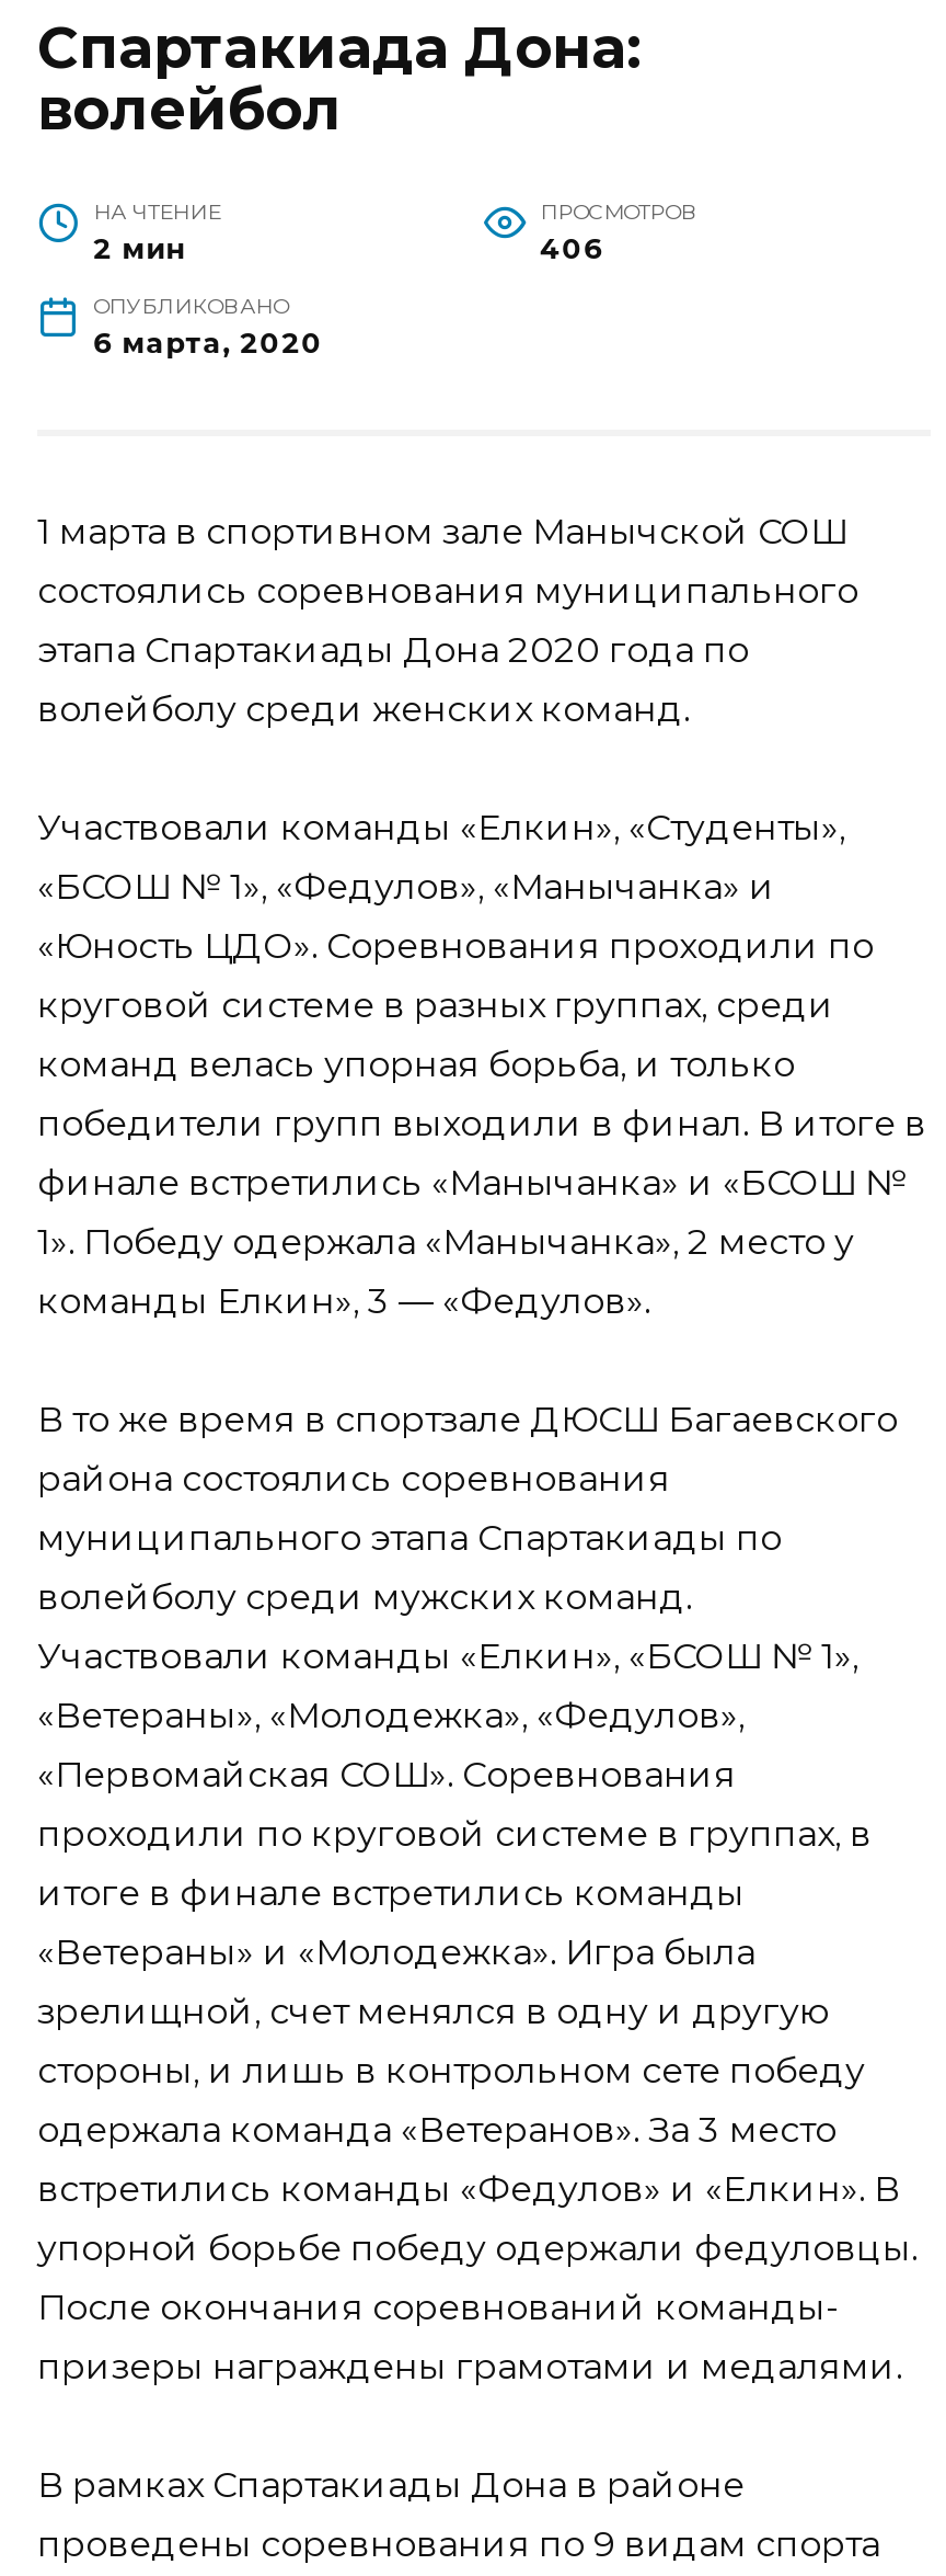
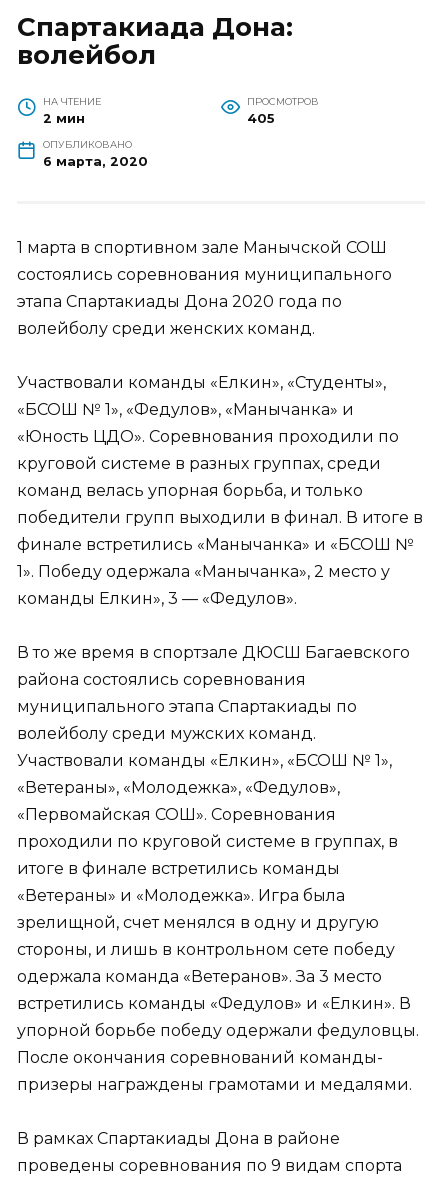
- 406
+ 405
